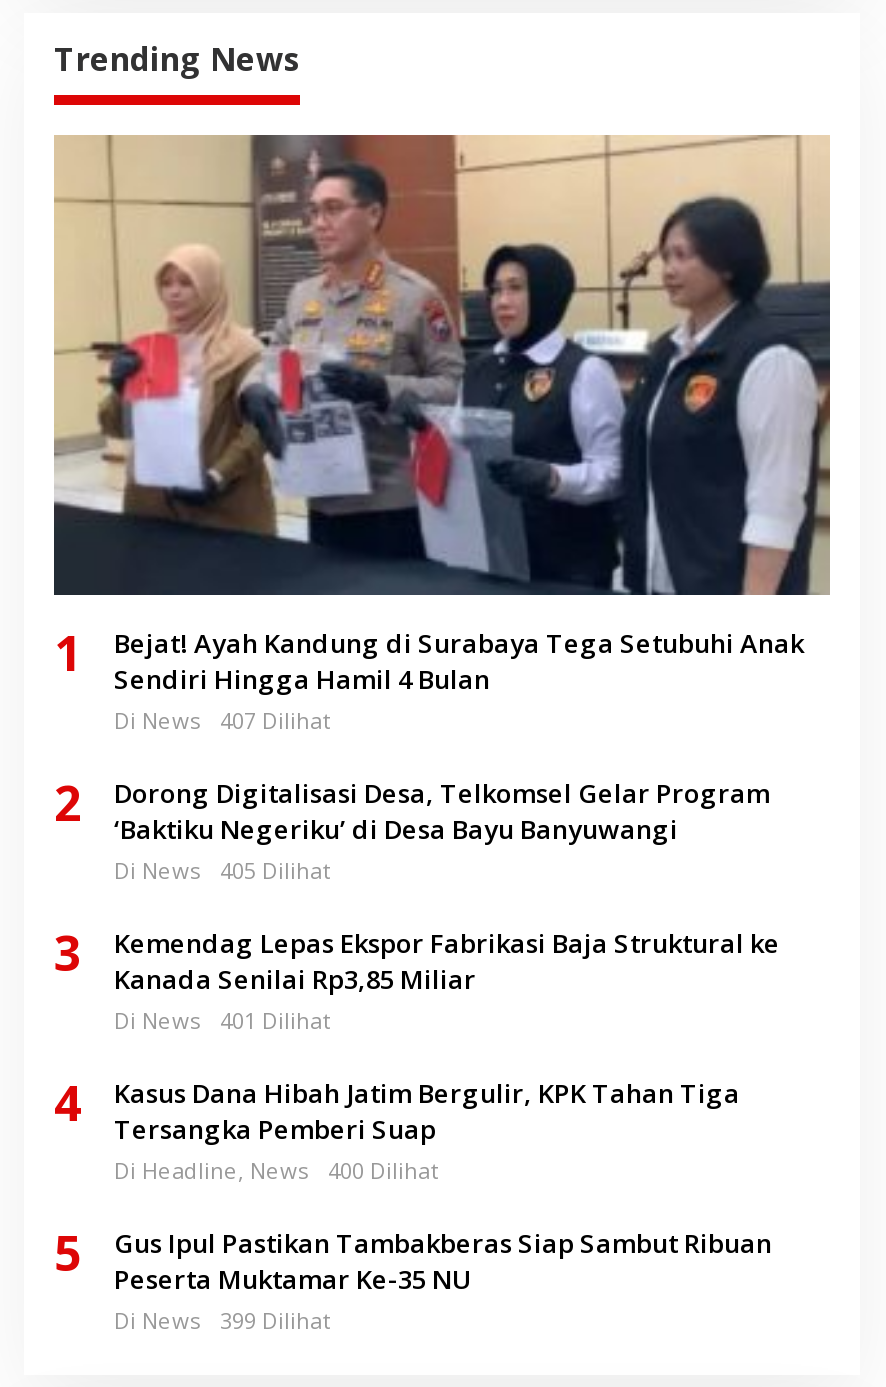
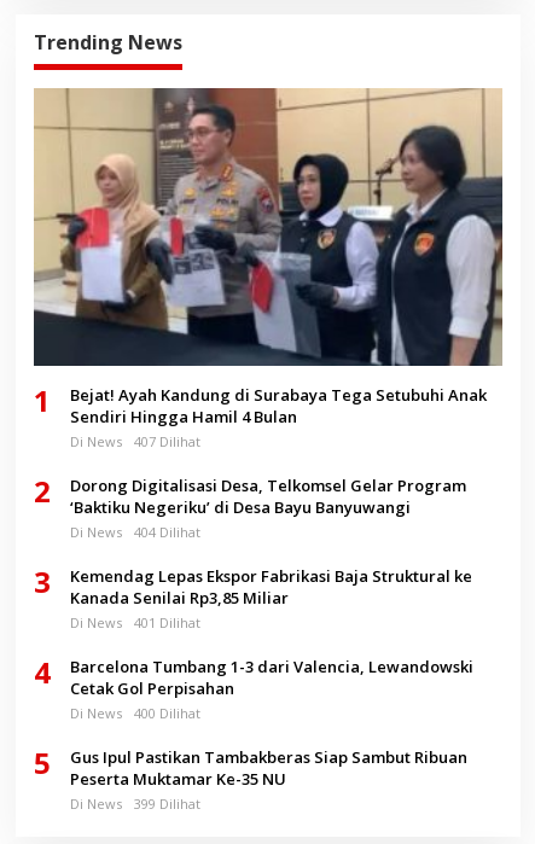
- Di News 405 Dilihat
+ Di News 404 Dilihat

- Kasus Dana Hibah Jatim Bergulir, KPK Tahan Tiga
- Tersangka Pemberi Suap
- Di Headline, News
+ Barcelona Tumbang 1-3 dari Valencia, Lewandowski
+ Cetak Gol Perpisahan
+ Di News
